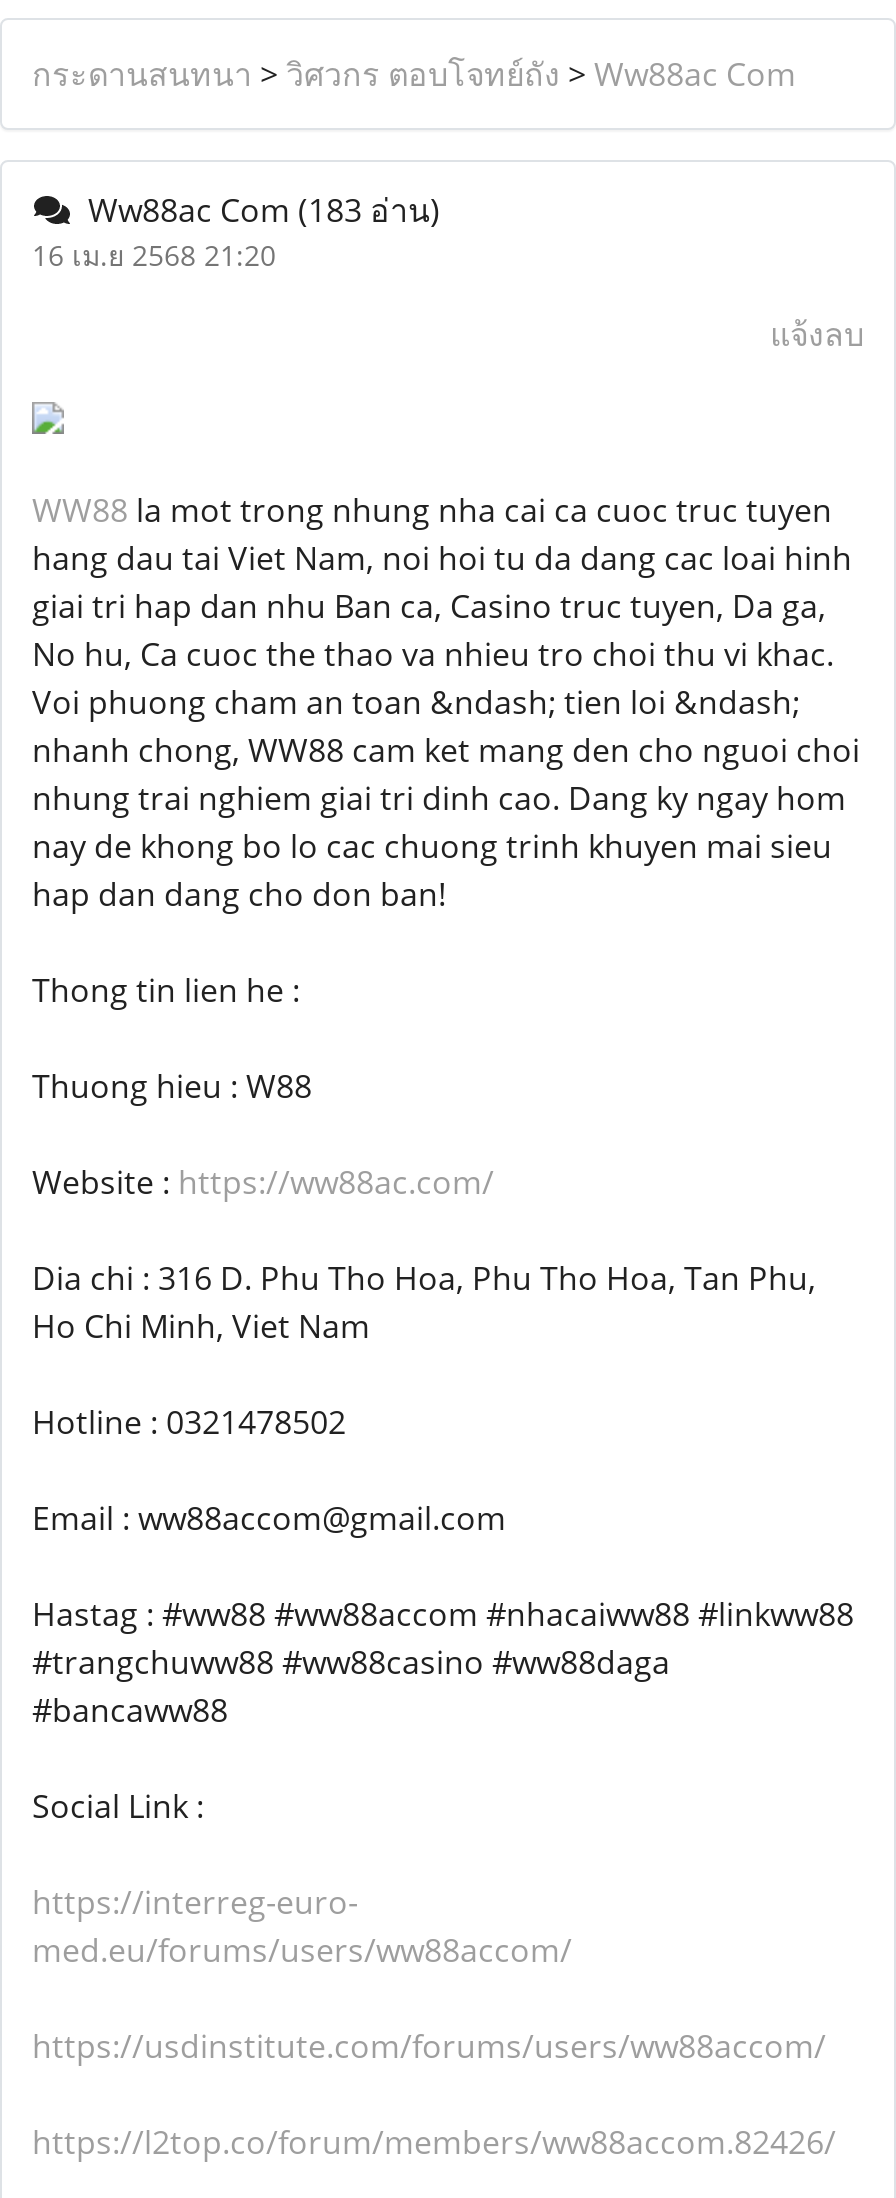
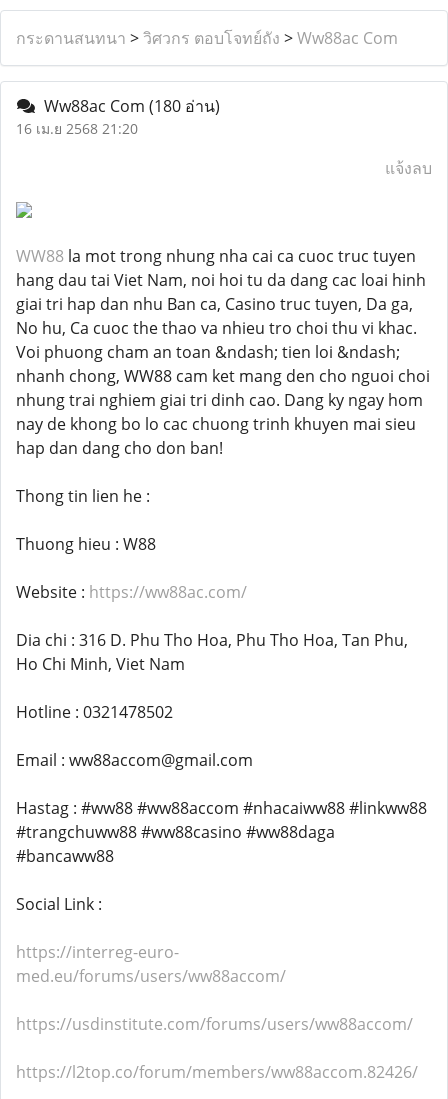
- Ww88ac Com (183 อ่าน)
+ Ww88ac Com (180 อ่าน)
